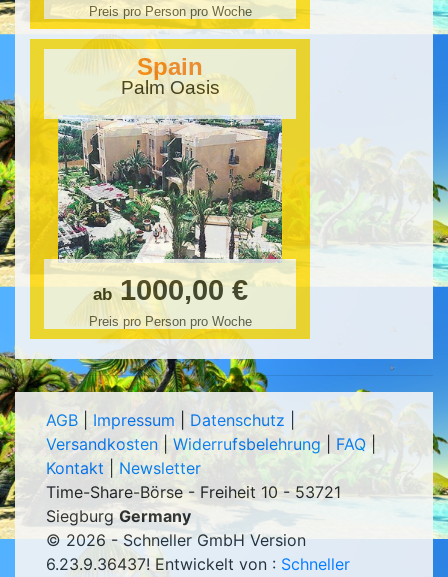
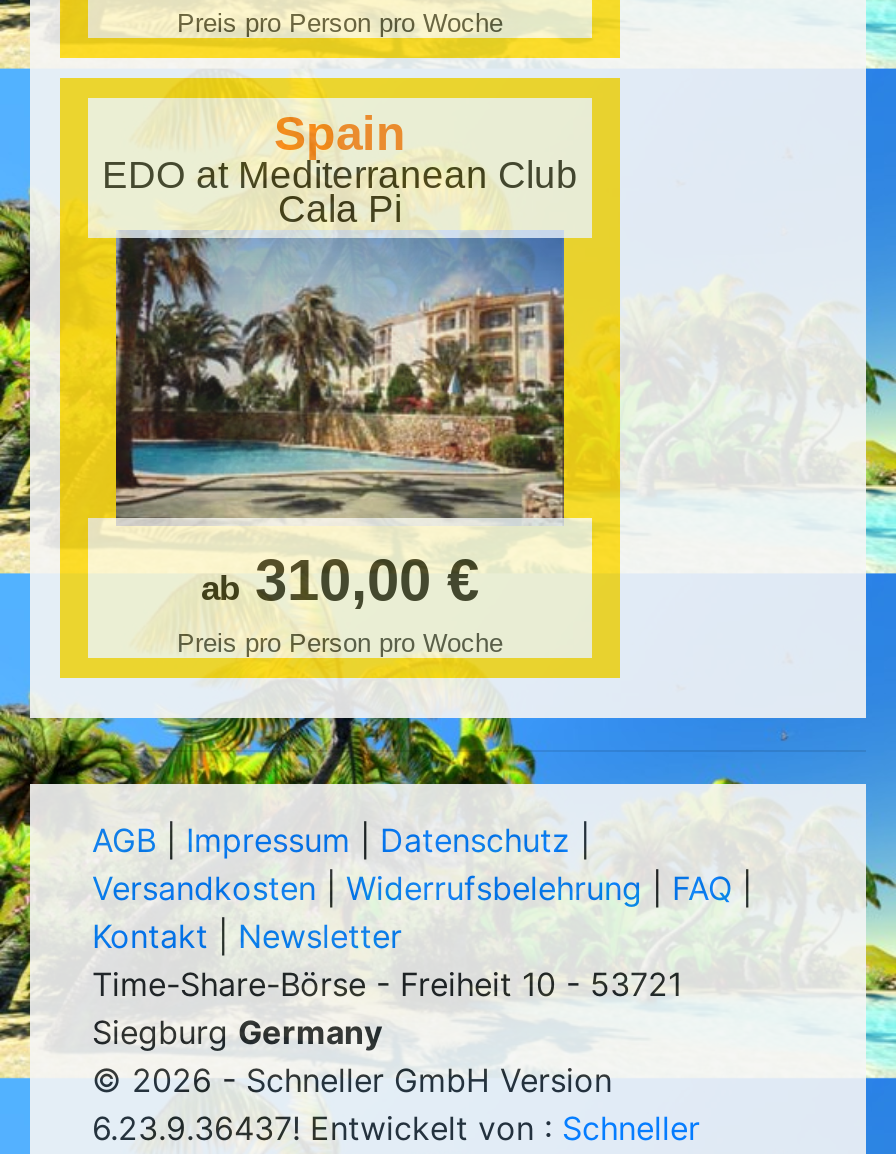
- Palm Oasis
+ EDO at Mediterranean Club
+ Cala Pi

- [image]
- ab 1000,00 €
+ [image]
+ ab 310,00 €
